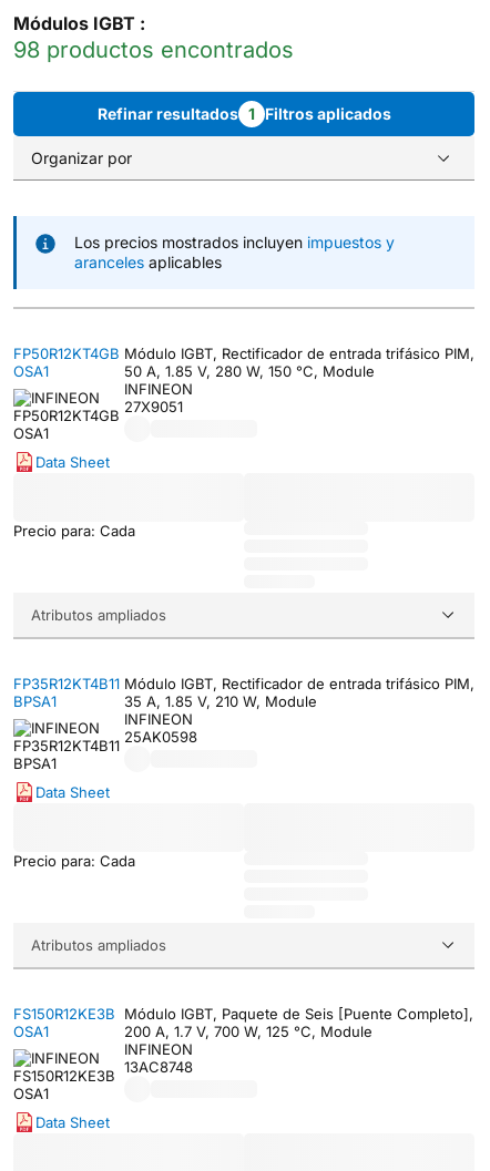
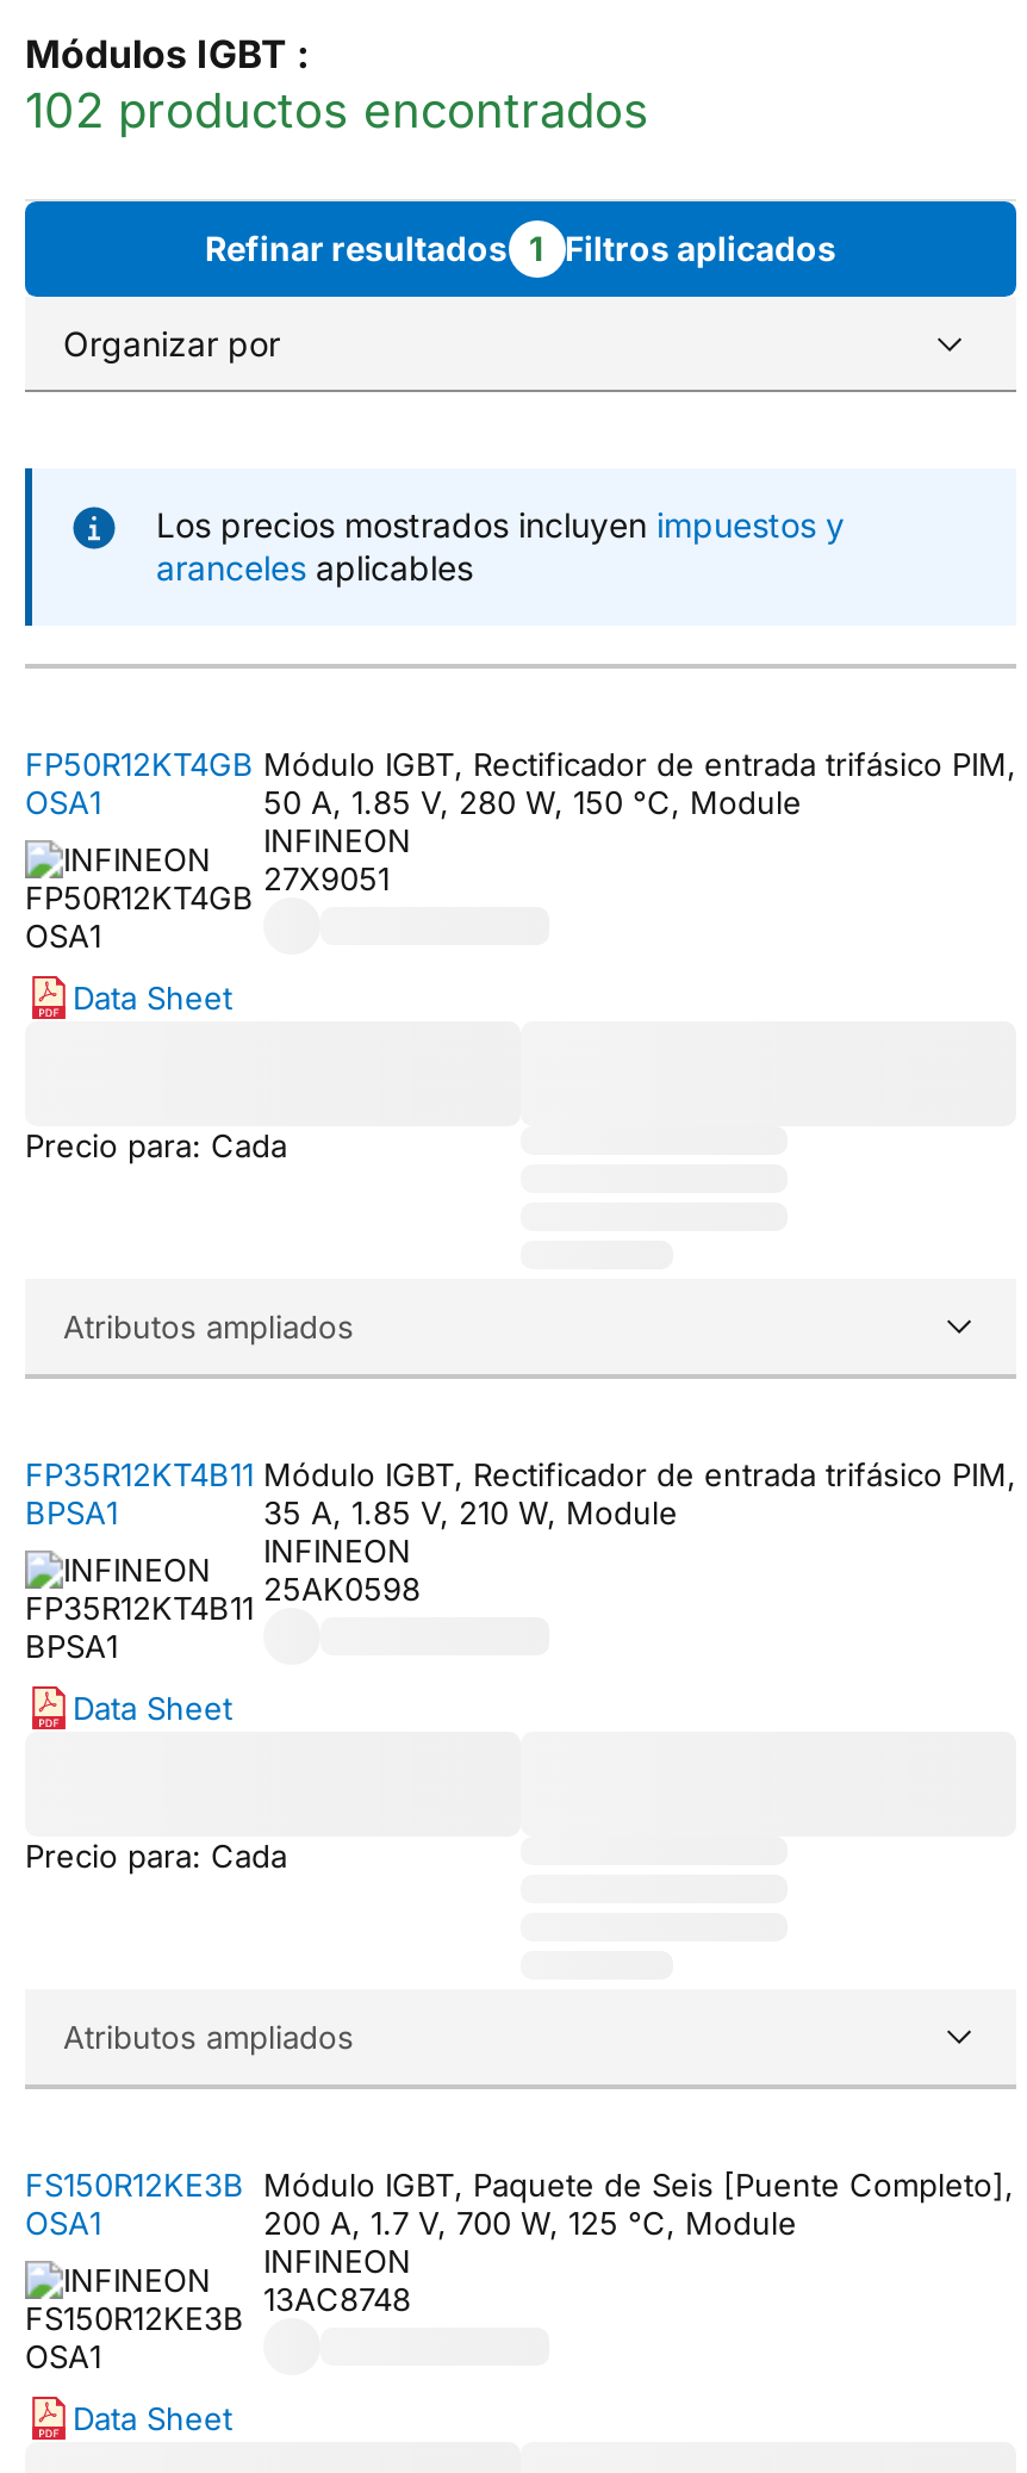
- 98 productos encontrados
+ 102 productos encontrados
